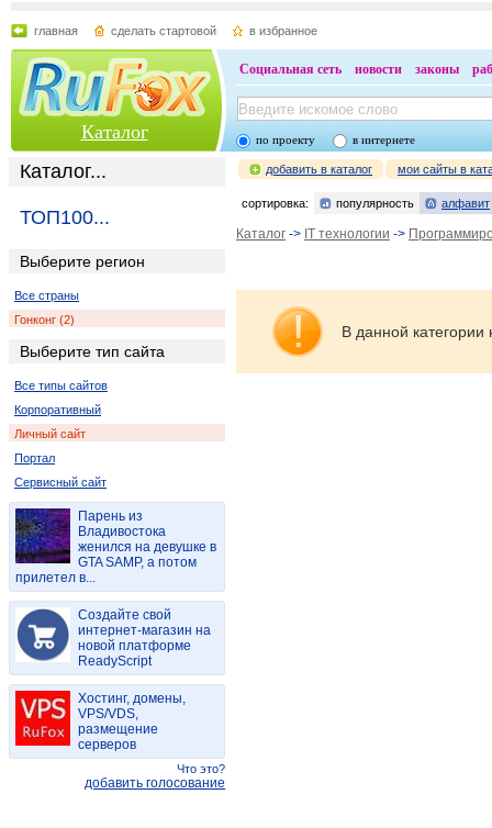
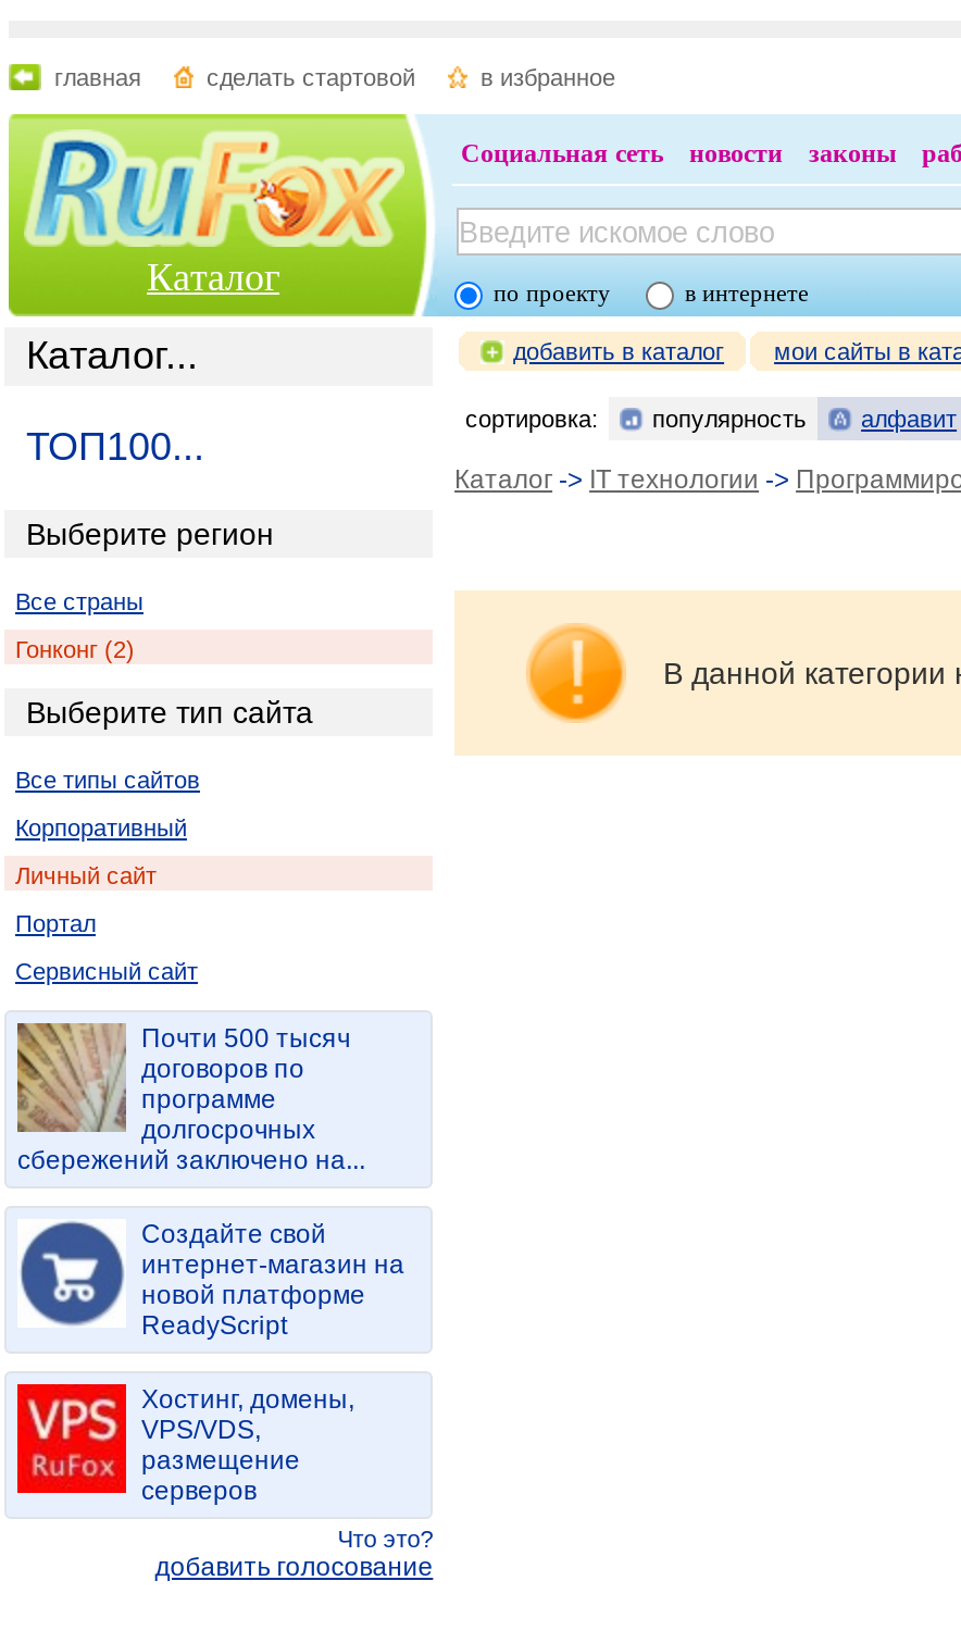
- [image]
- Парень из
- Владивостока
- женился на девушке в
- GTA SAMP, а потом
- прилетел в...
+ [image]
+ Почти 500 тысяч
+ договоров по
+ программе
+ долгосрочных
+ сбережений заключено на...
